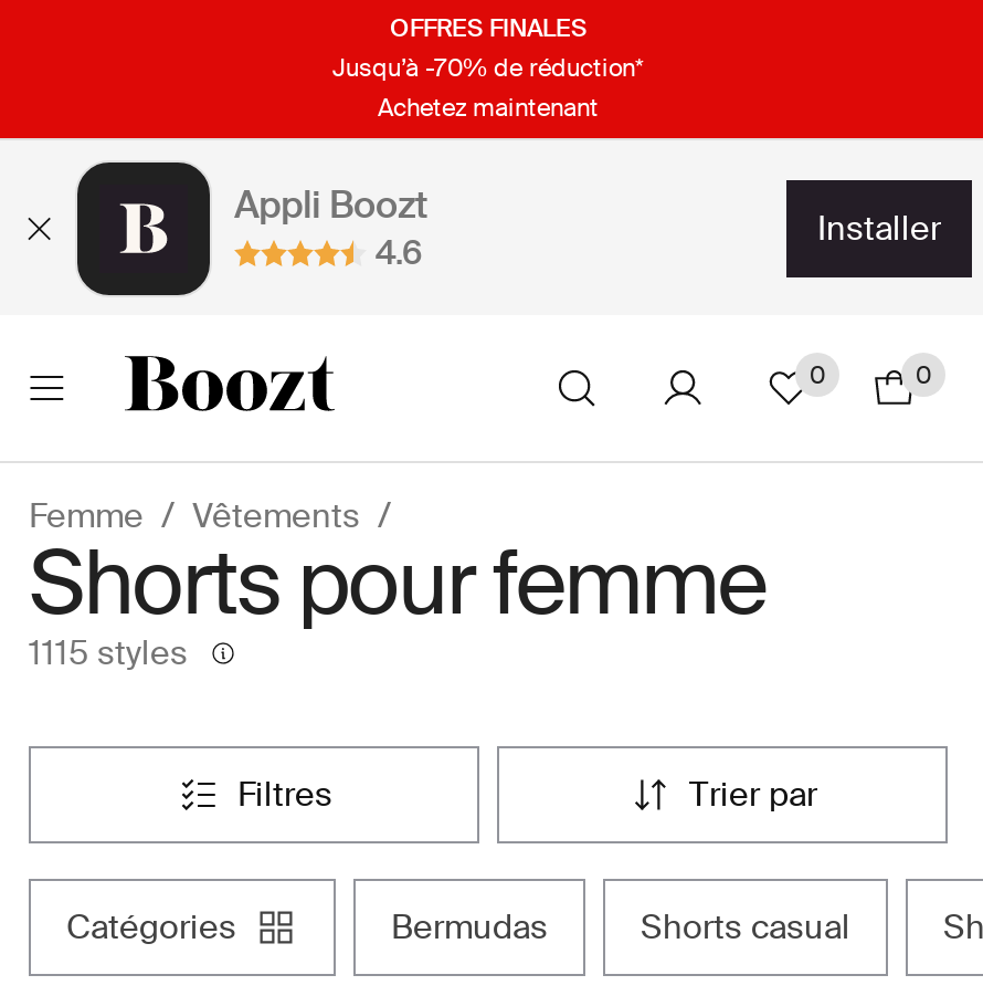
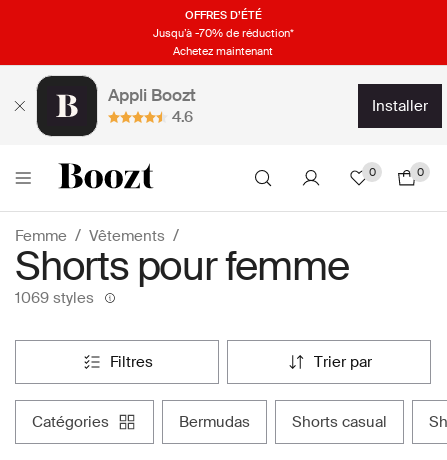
- OFFRES FINALES
+ OFFRES D’ÉTÉ

- 1115 styles
+ 1069 styles
